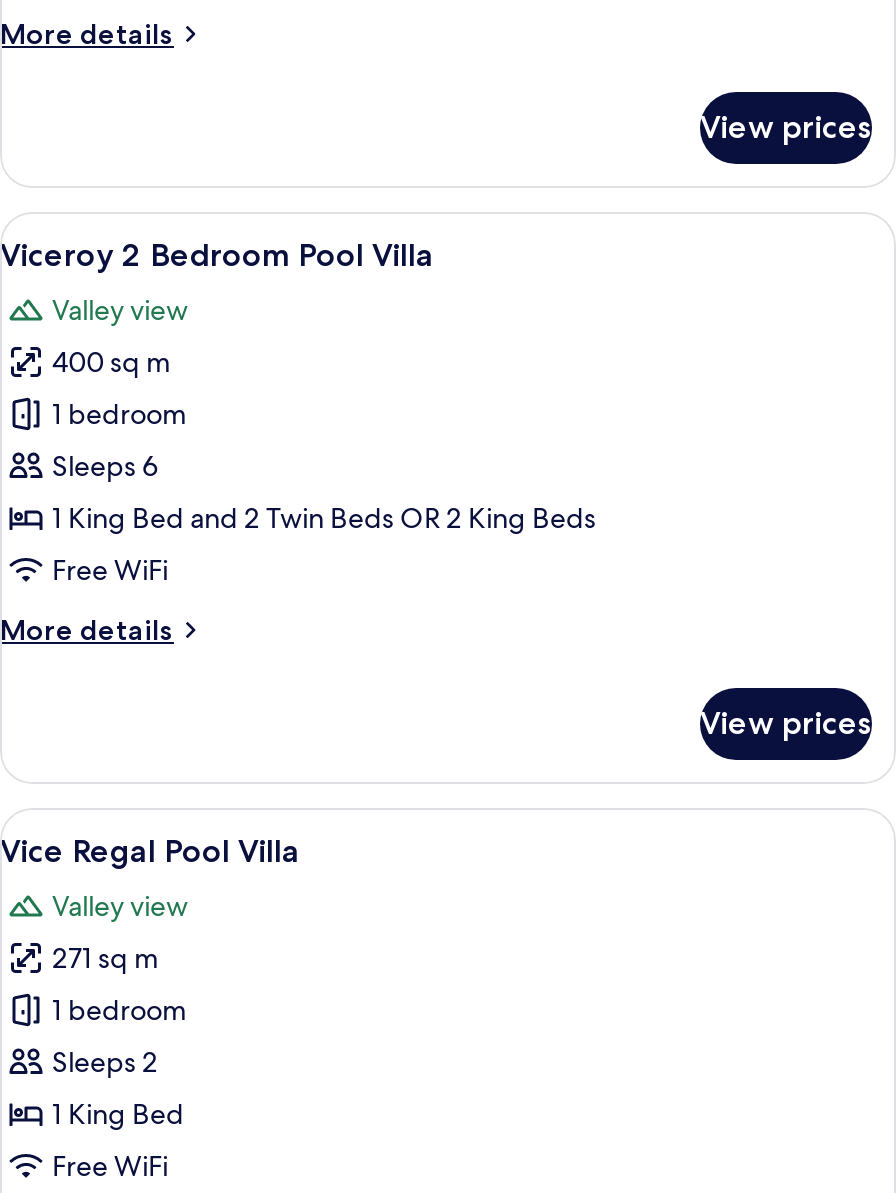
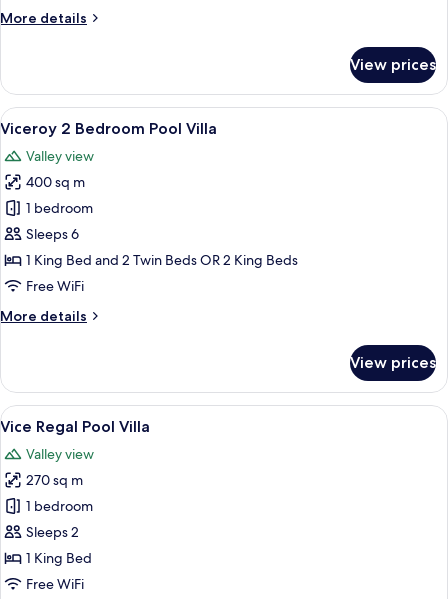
- 271 sq m
+ 270 sq m
